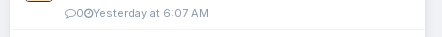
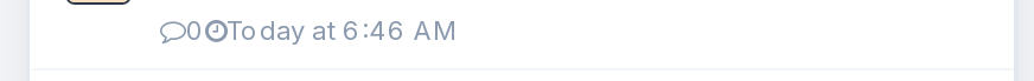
- Yesterday at 6:07 AM
+ Today at 6:46 AM
